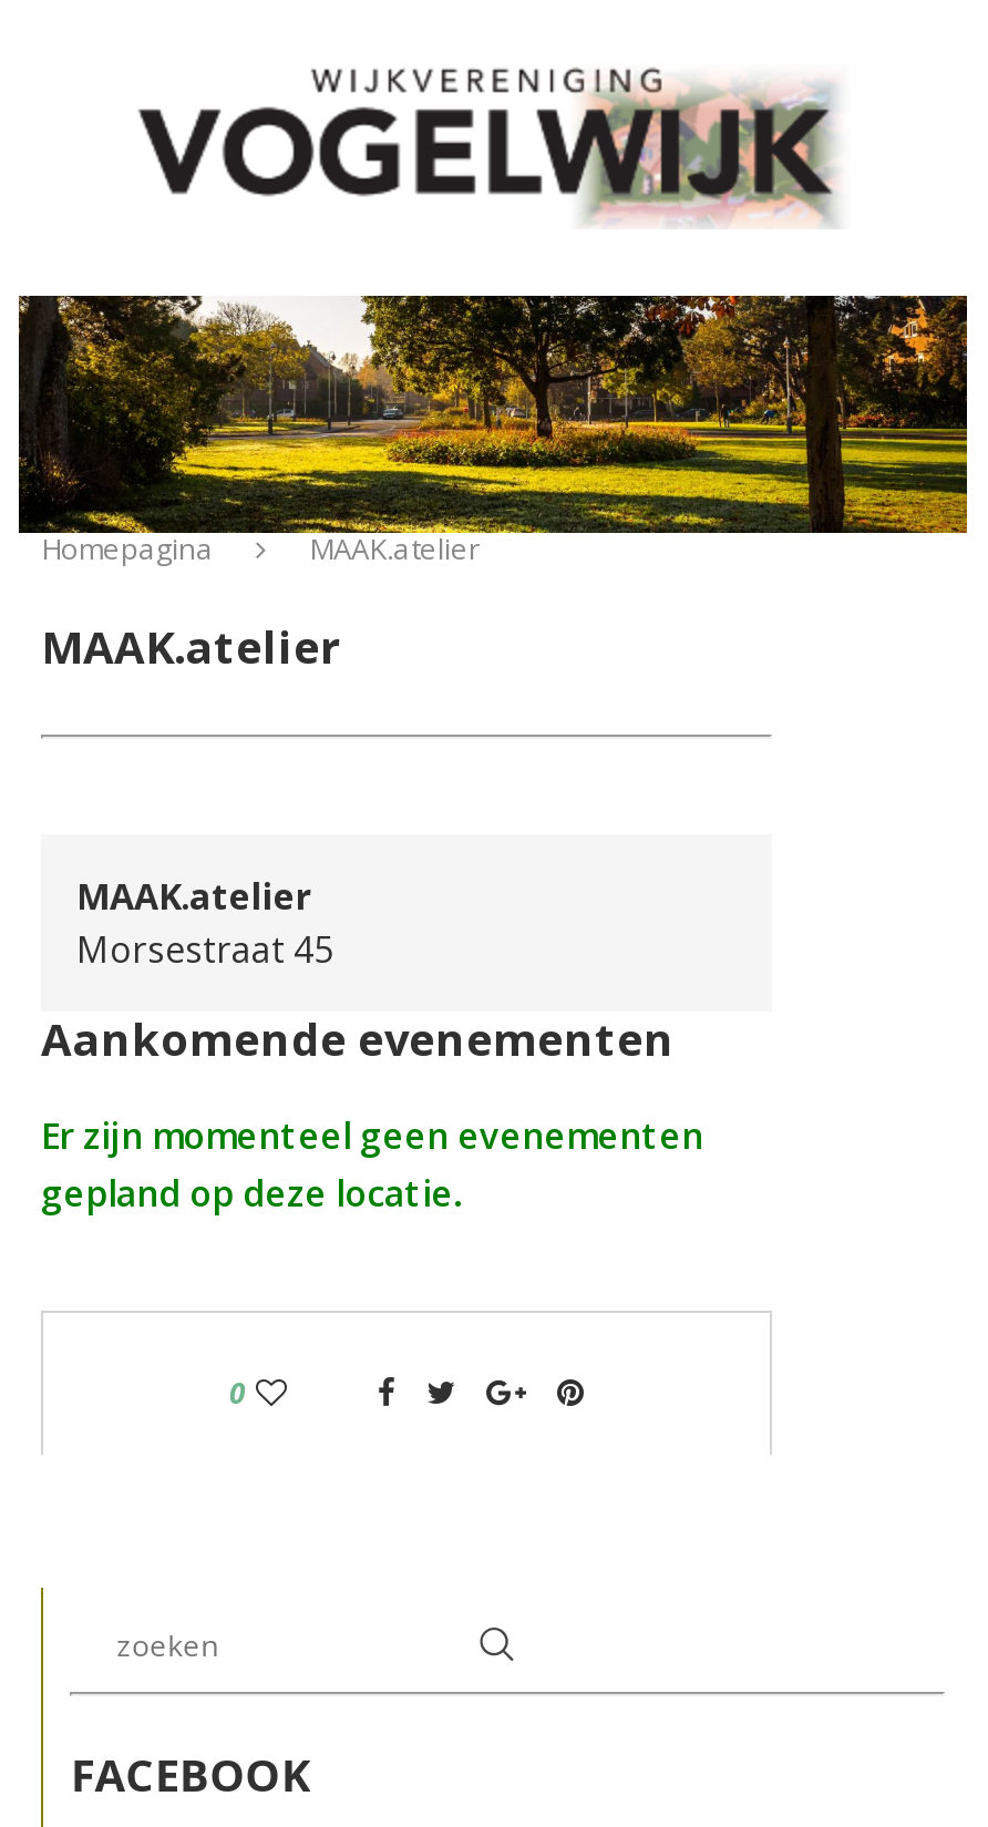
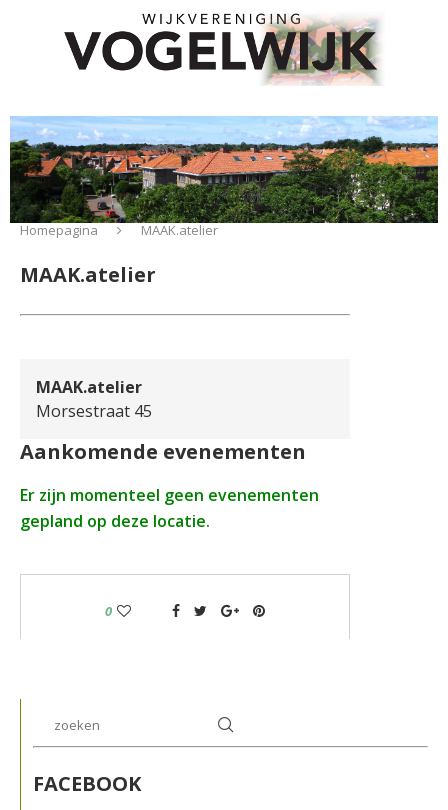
- [image]
+ [image]
